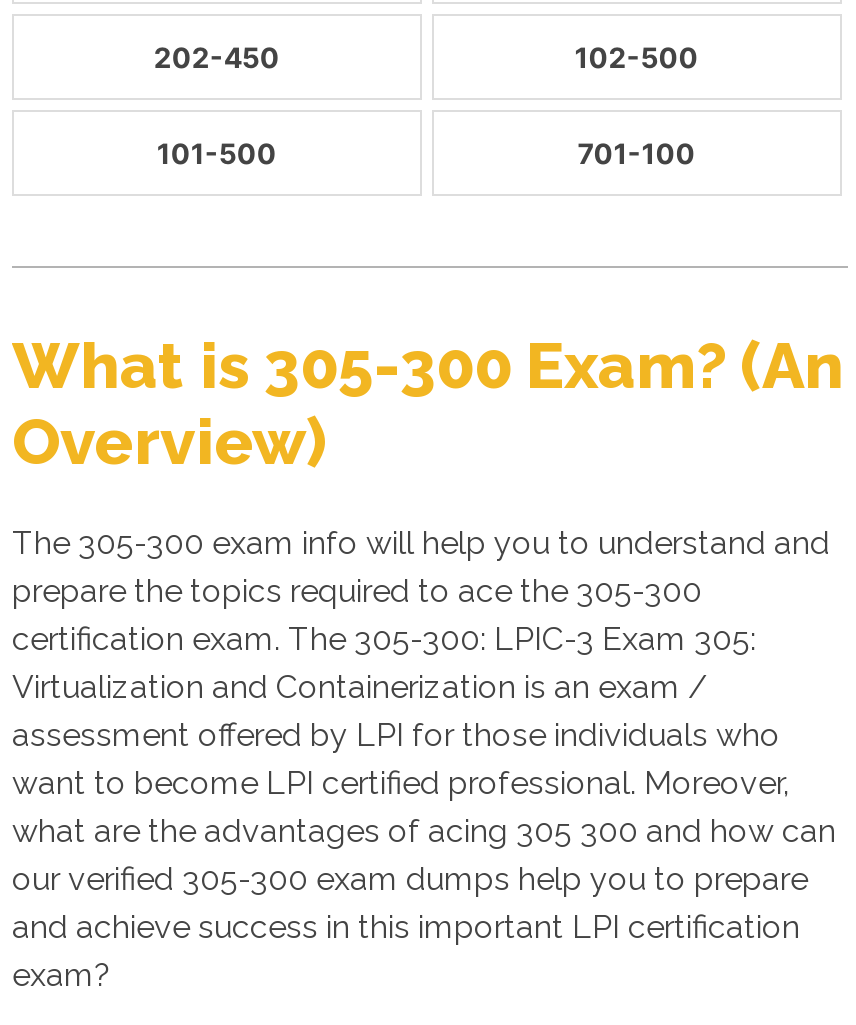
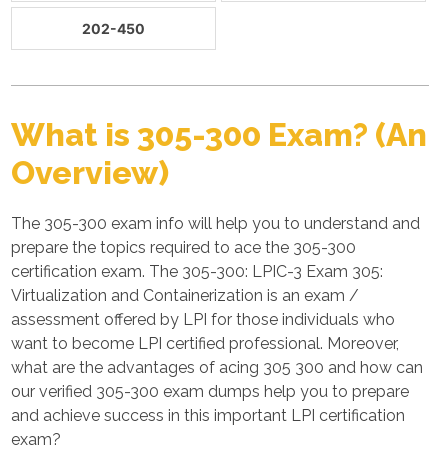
- 102-500
- 101-500
- 701-100
